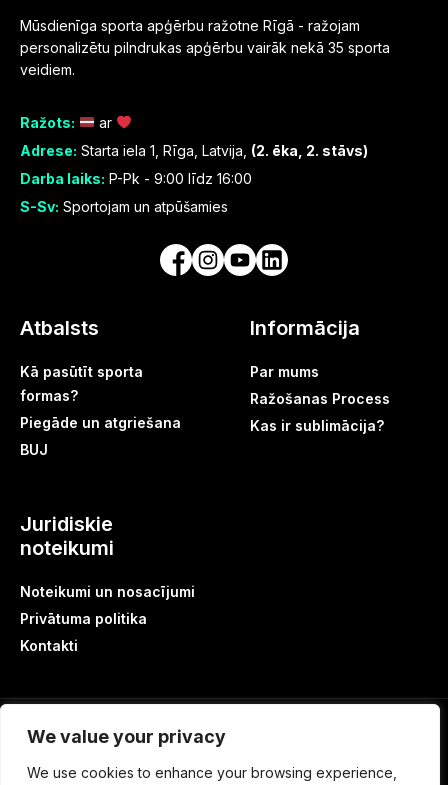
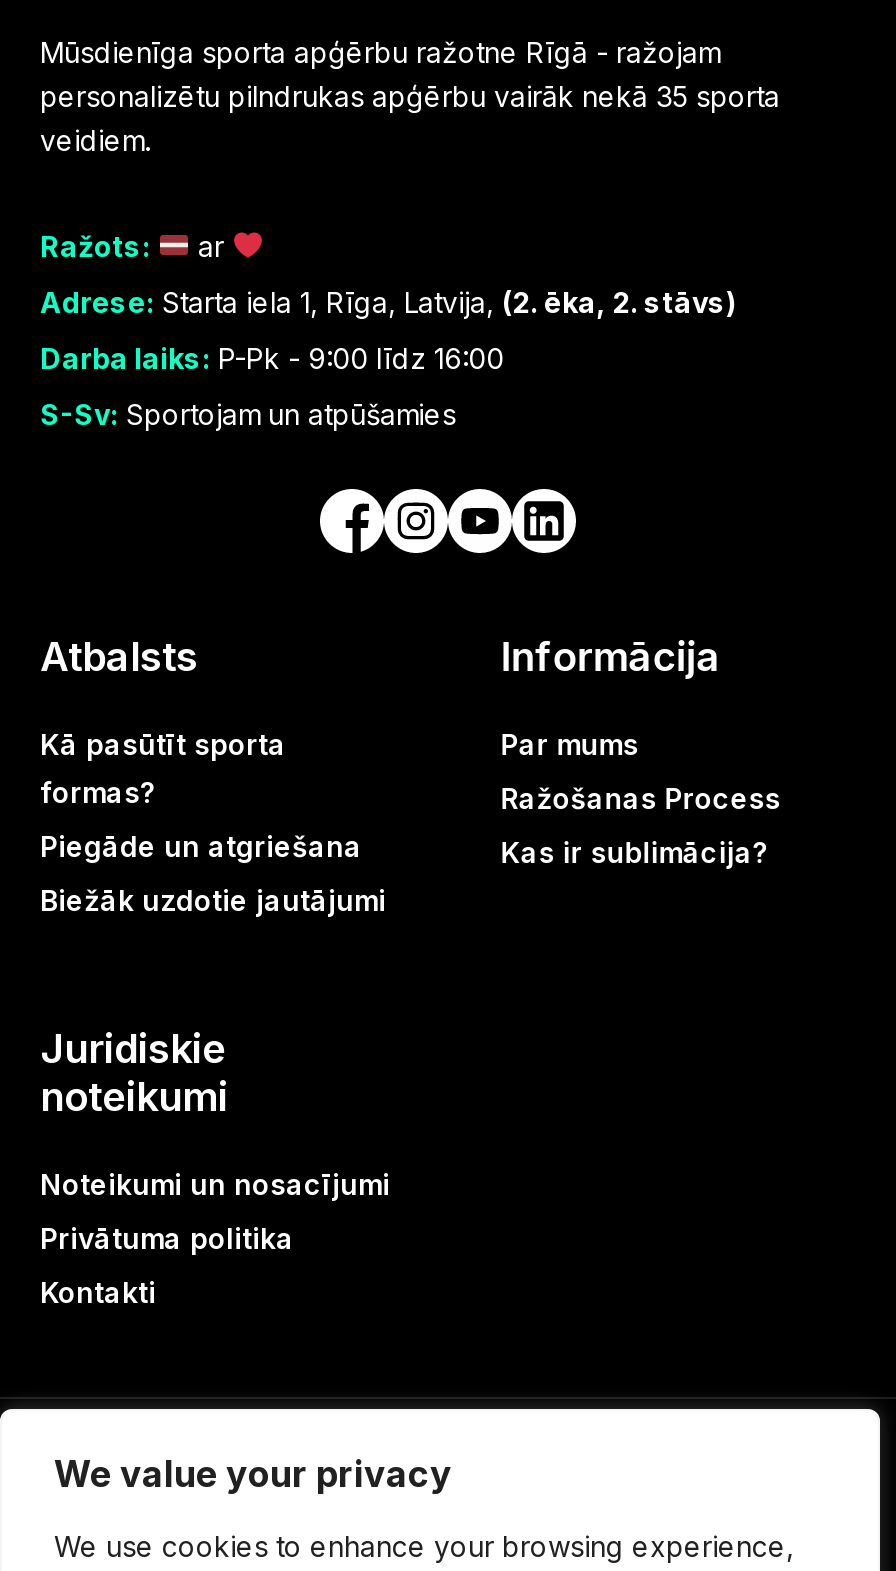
- BUJ
+ Biežāk uzdotie jautājumi
